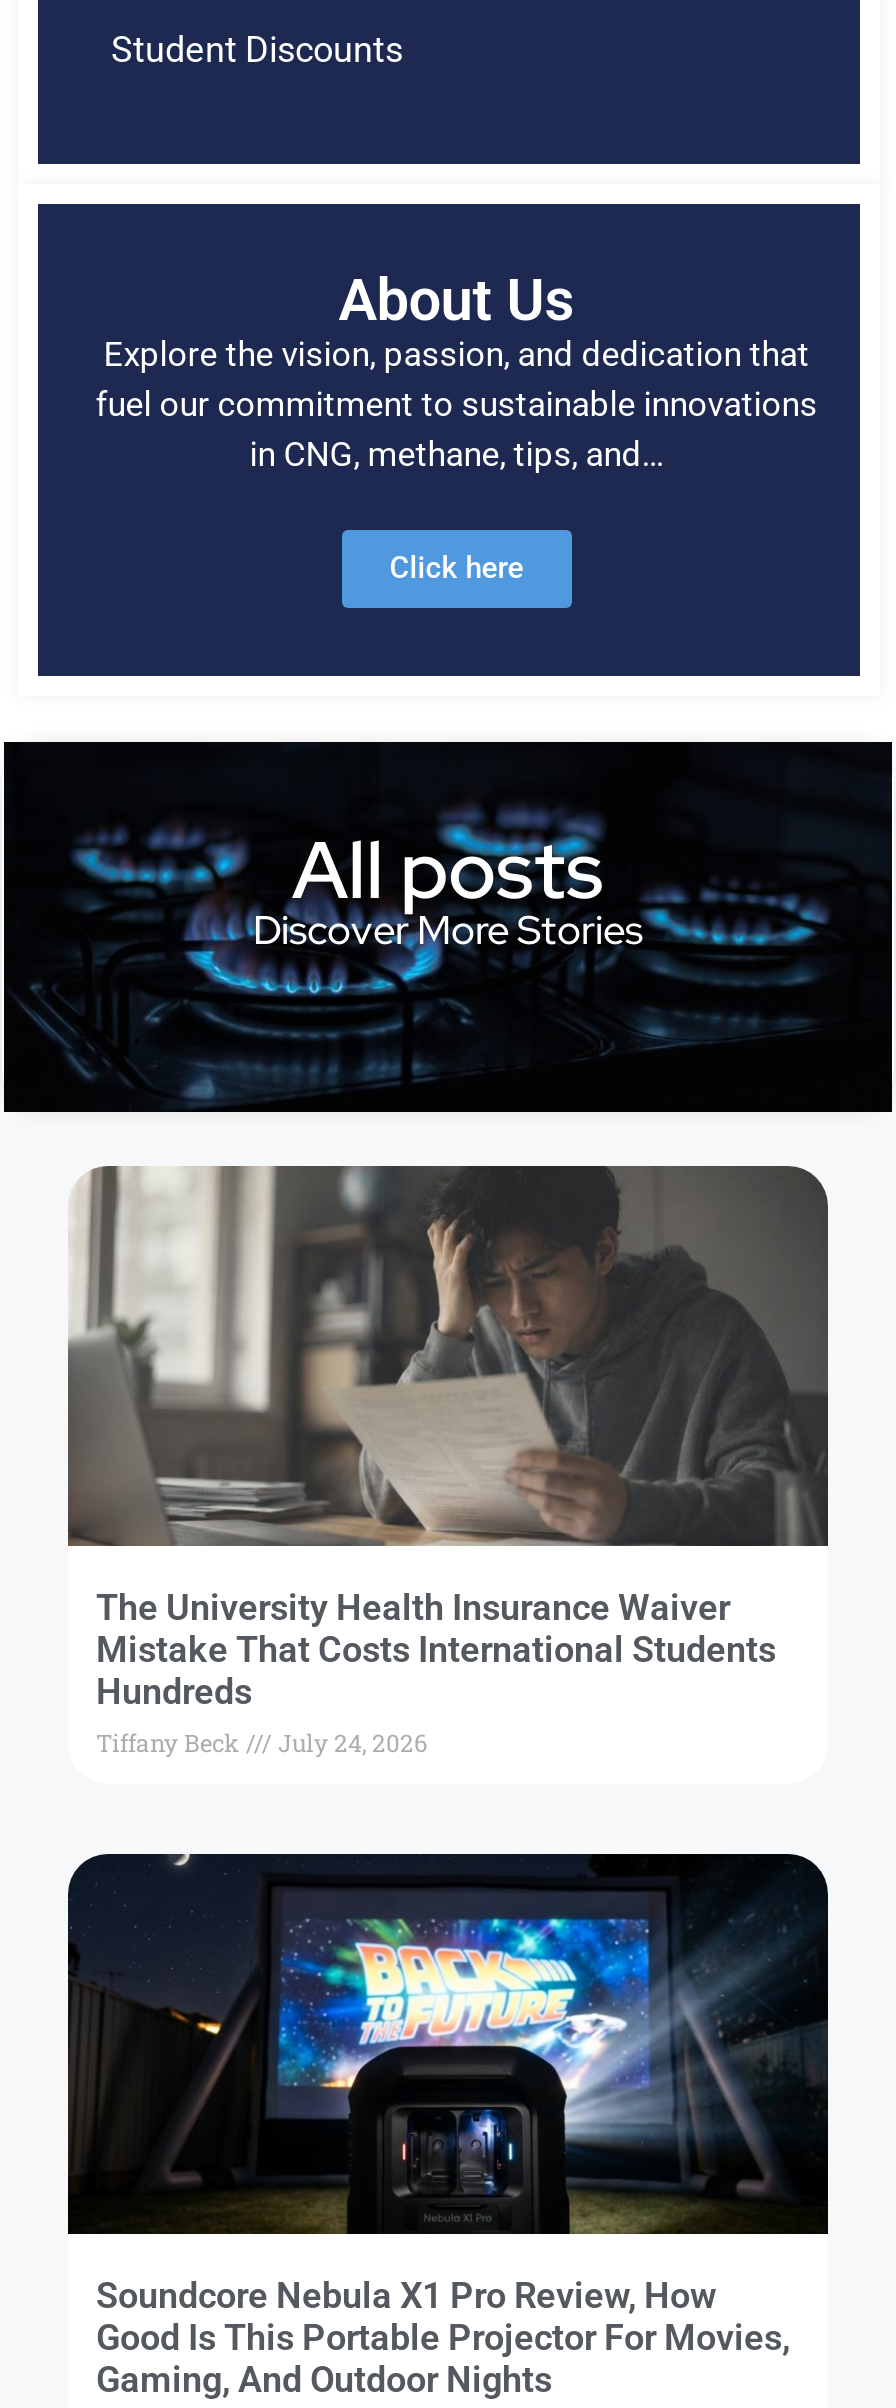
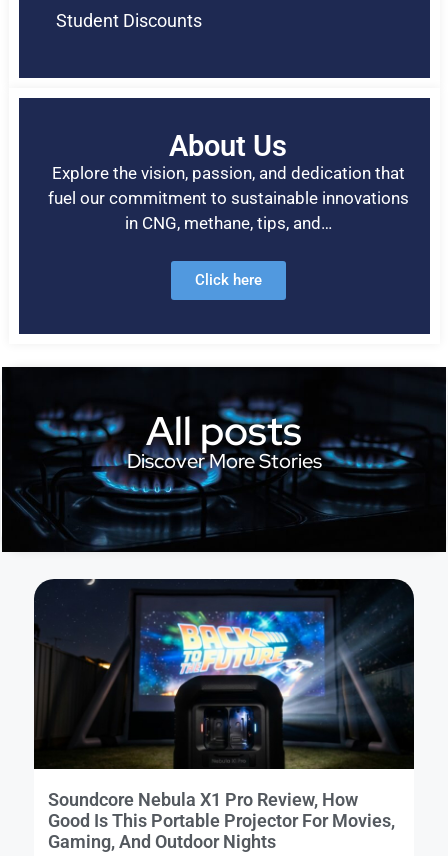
- [image]
- The University Health Insurance Waiver
- Mistake That Costs International Students
- Hundreds
- Tiffany Beck
- July 24, 2026
